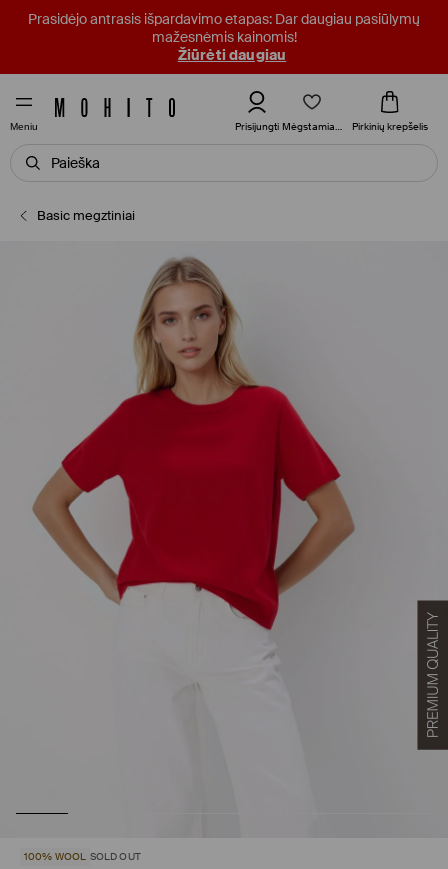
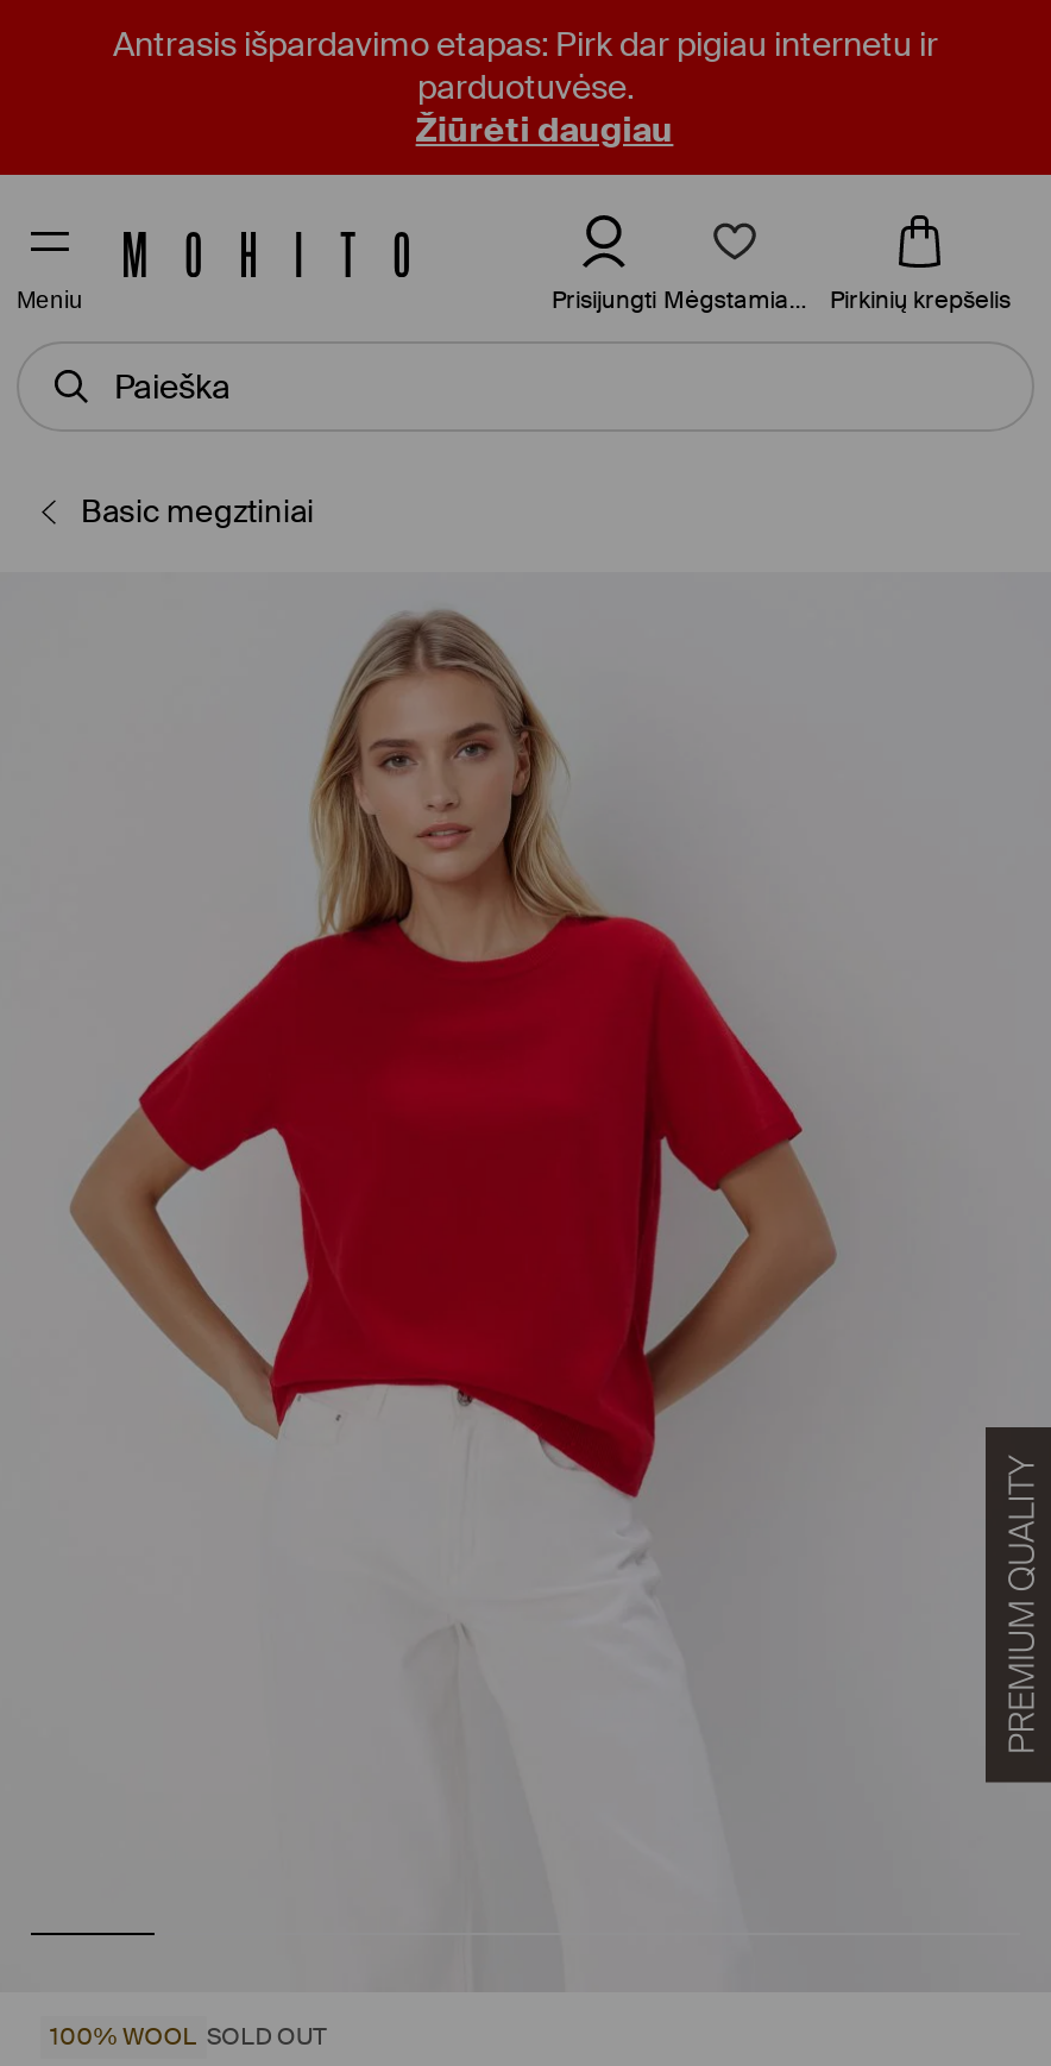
- Prasidėjo antrasis išpardavimo etapas: Dar daugiau pasiūlymų
- mažesnėmis kainomis!
+ Antrasis išpardavimo etapas: Pirk dar pigiau internetu ir
+ parduotuvėse.
